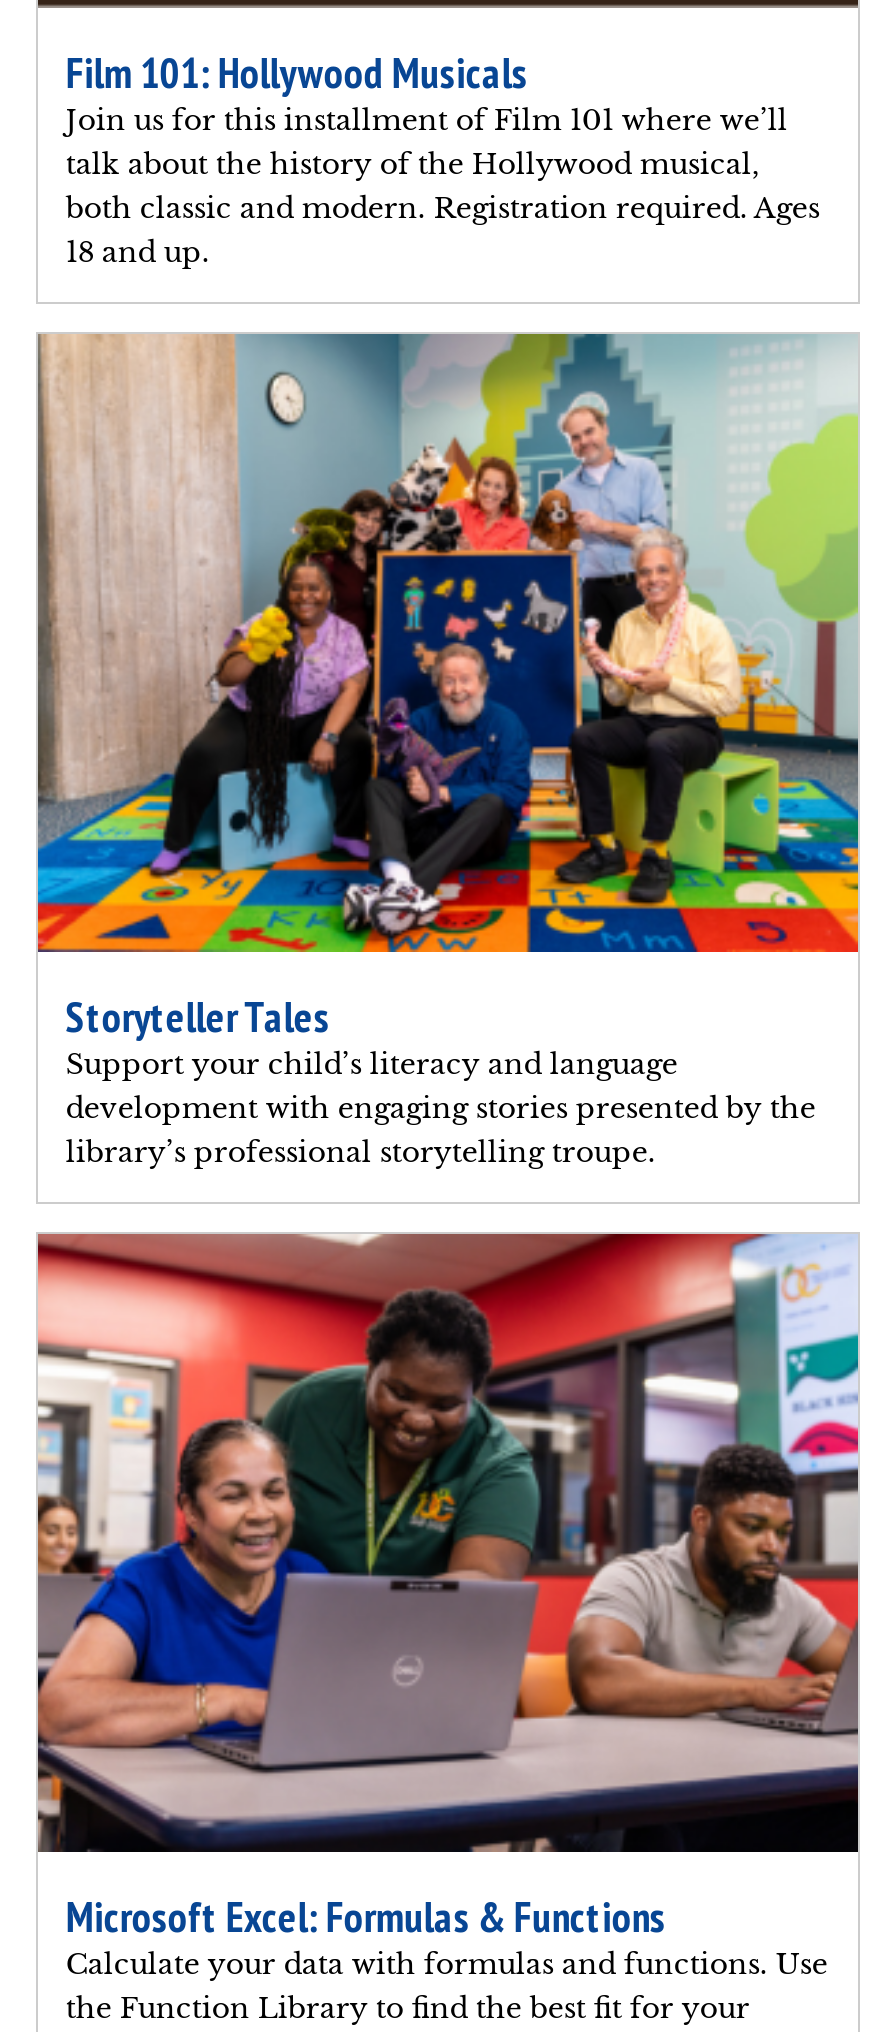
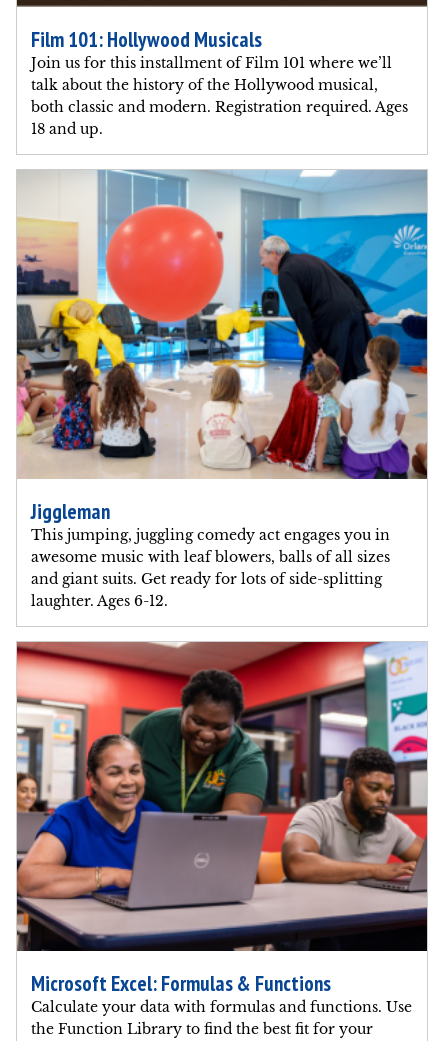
- [image]
- Storyteller Tales
- Support your child’s literacy and language
- development with engaging stories presented by the
- library’s professional storytelling troupe.
+ [image]
+ Jiggleman
+ This jumping, juggling comedy act engages you in
+ awesome music with leaf blowers, balls of all sizes
+ and giant suits. Get ready for lots of side-splitting
+ laughter. Ages 6-12.
